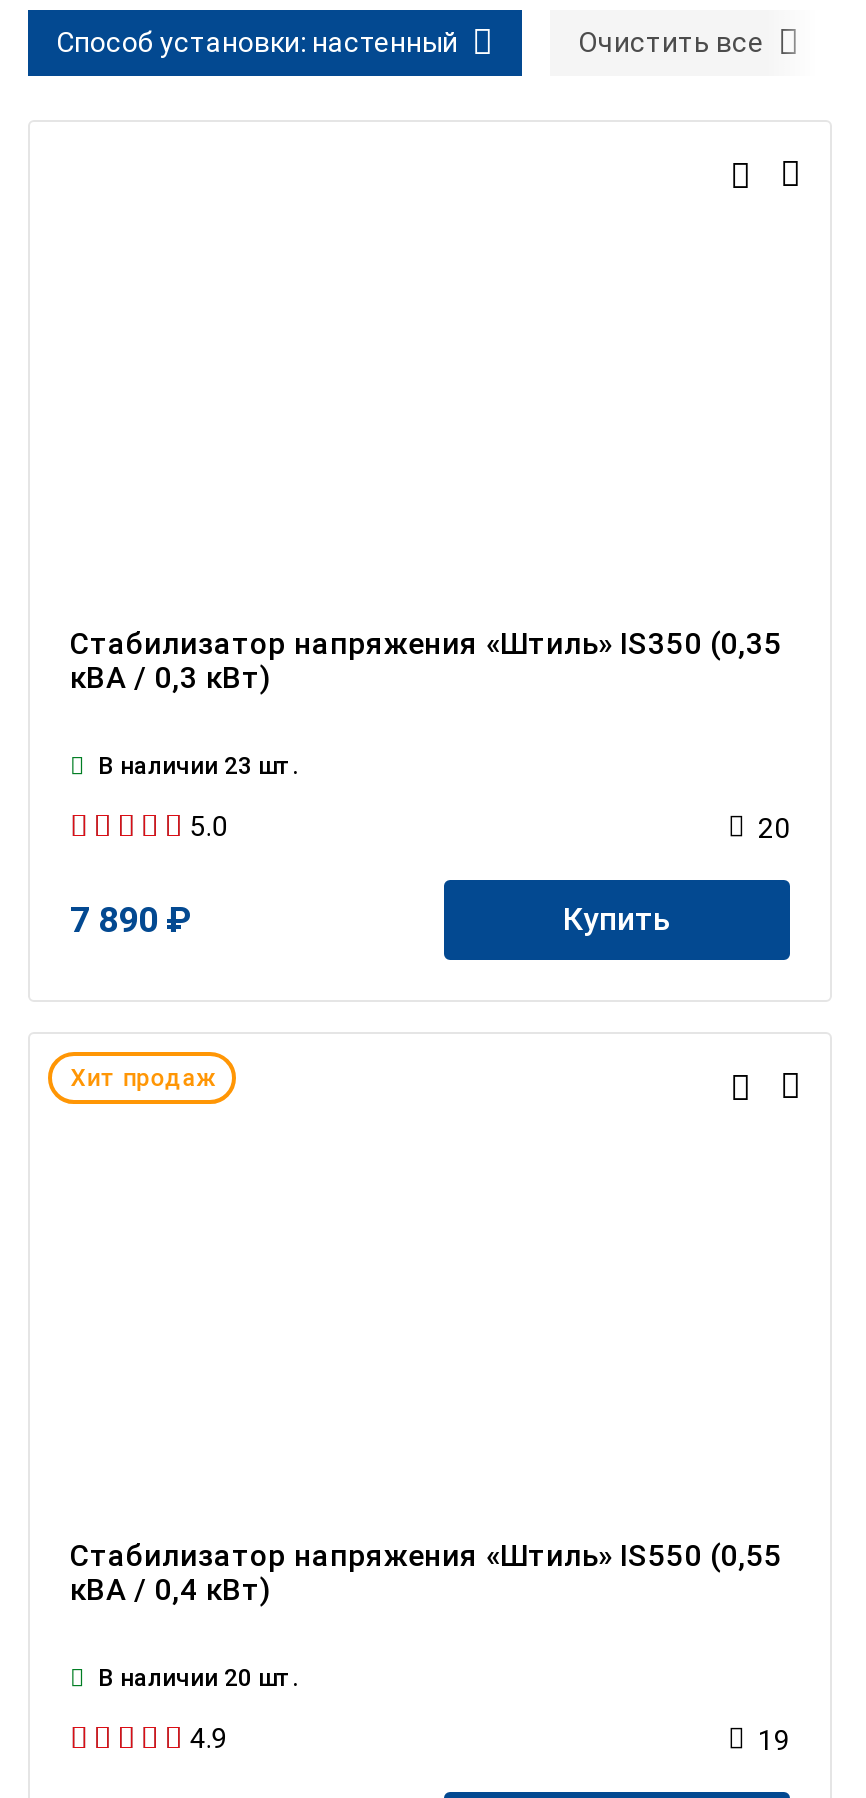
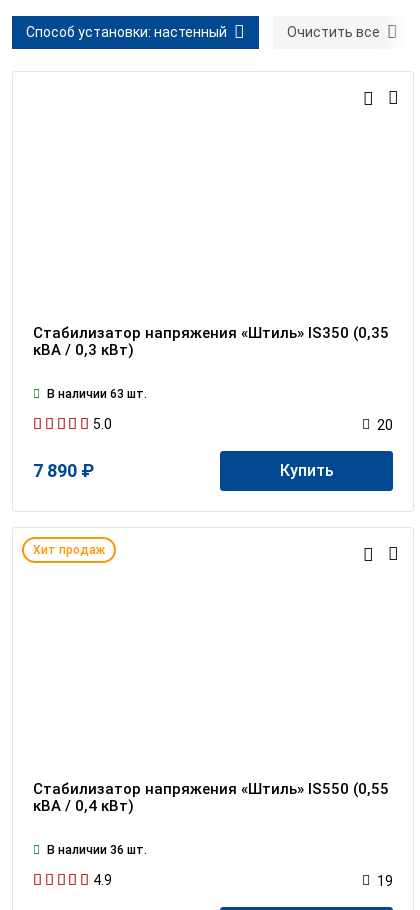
- В наличии 23 шт.
+ В наличии 63 шт.

- В наличии 20 шт.
+ В наличии 36 шт.
